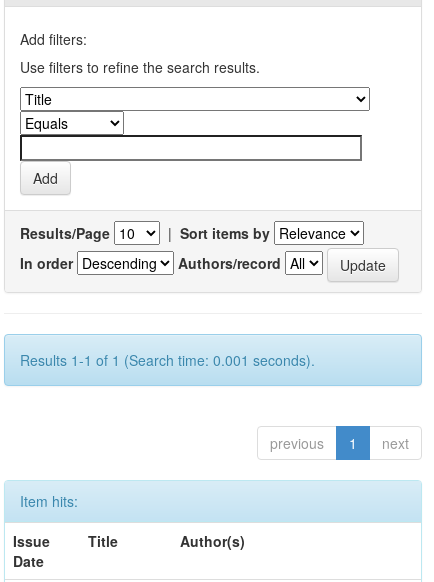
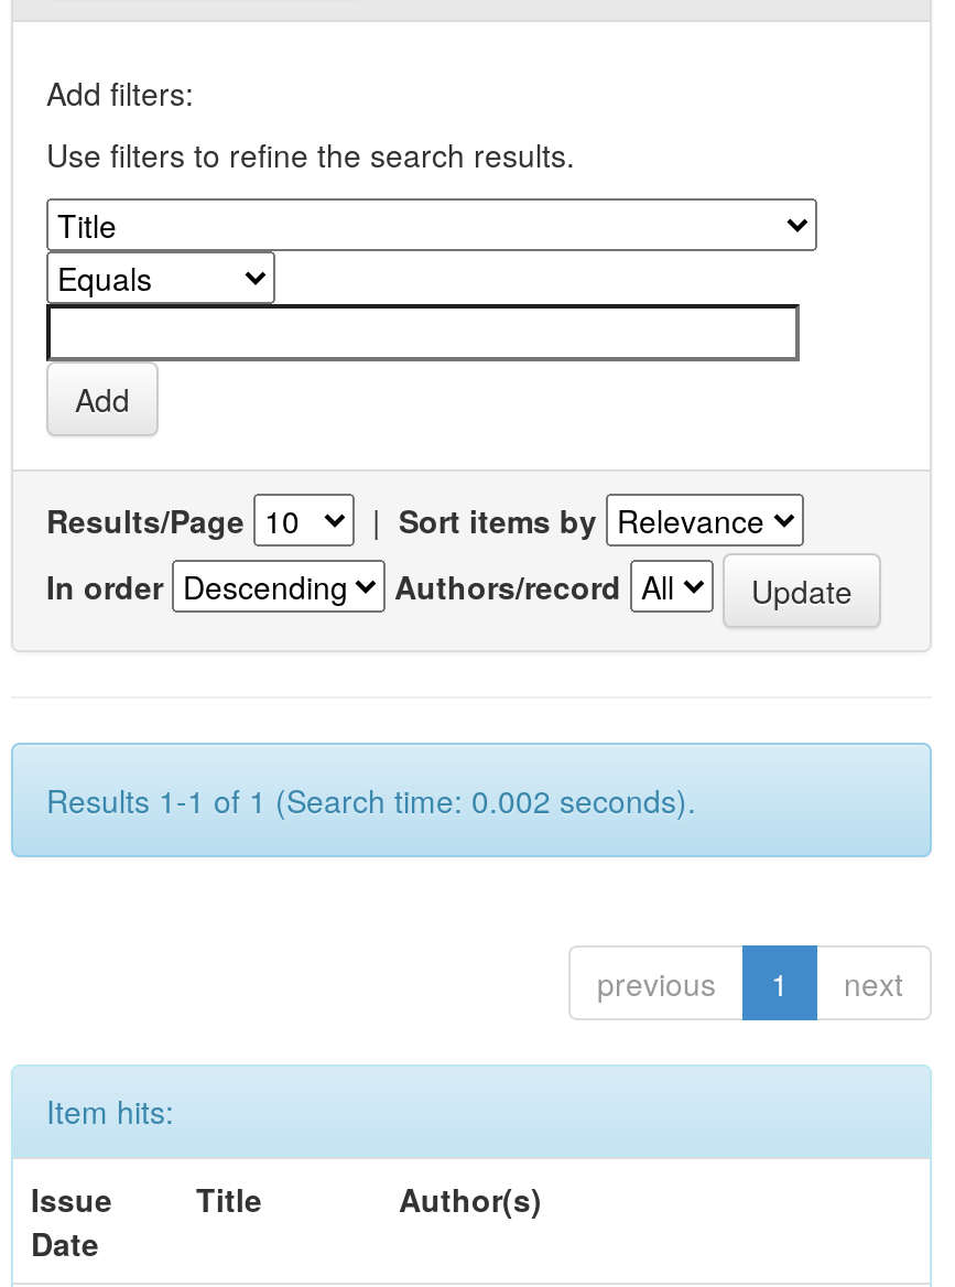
- Results 1-1 of 1 (Search time: 0.001 seconds).
+ Results 1-1 of 1 (Search time: 0.002 seconds).
